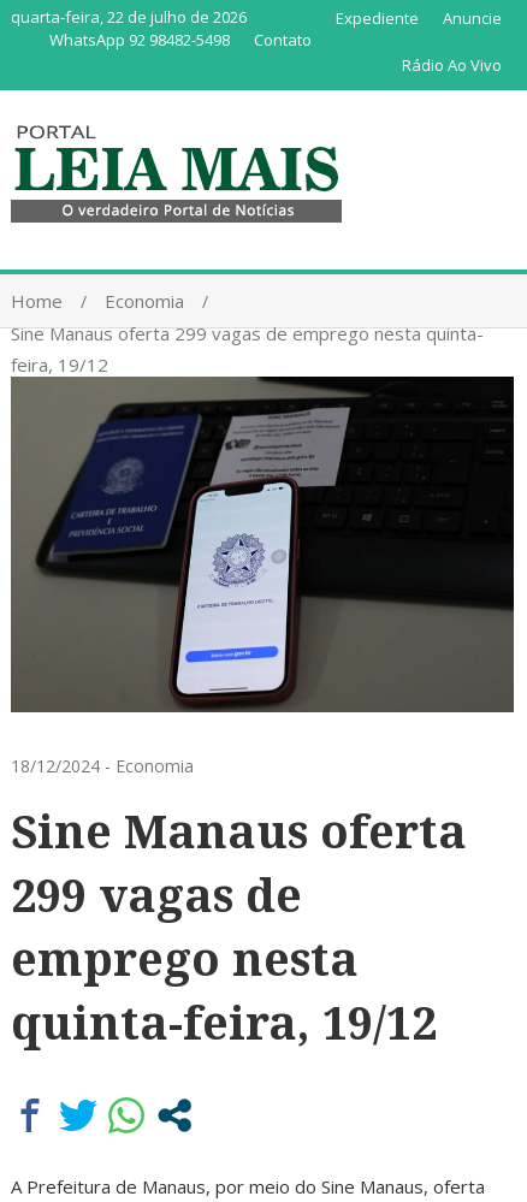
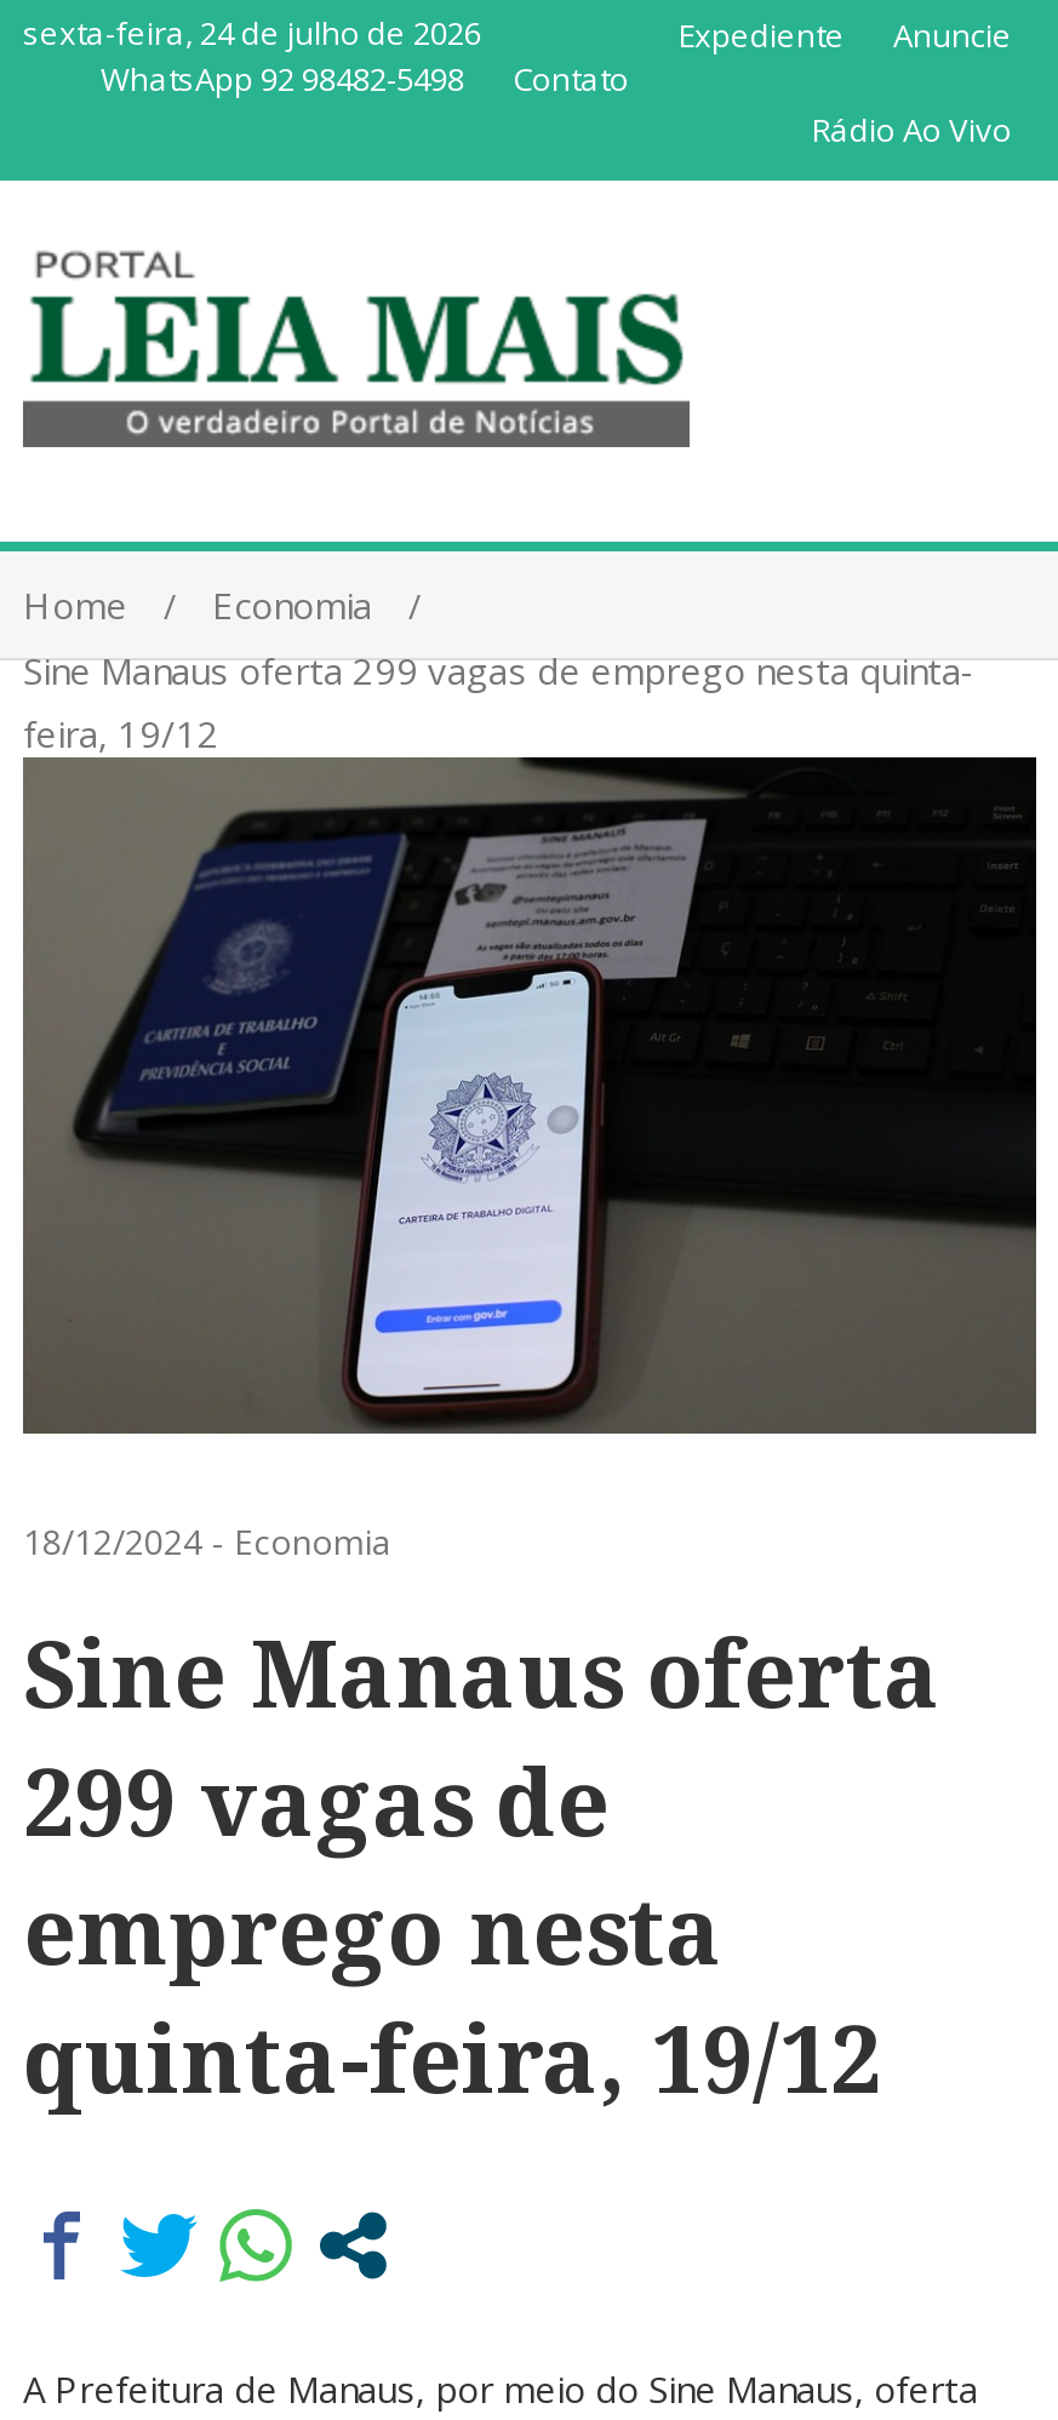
- quarta-feira, 22 de julho de 2026
+ sexta-feira, 24 de julho de 2026
